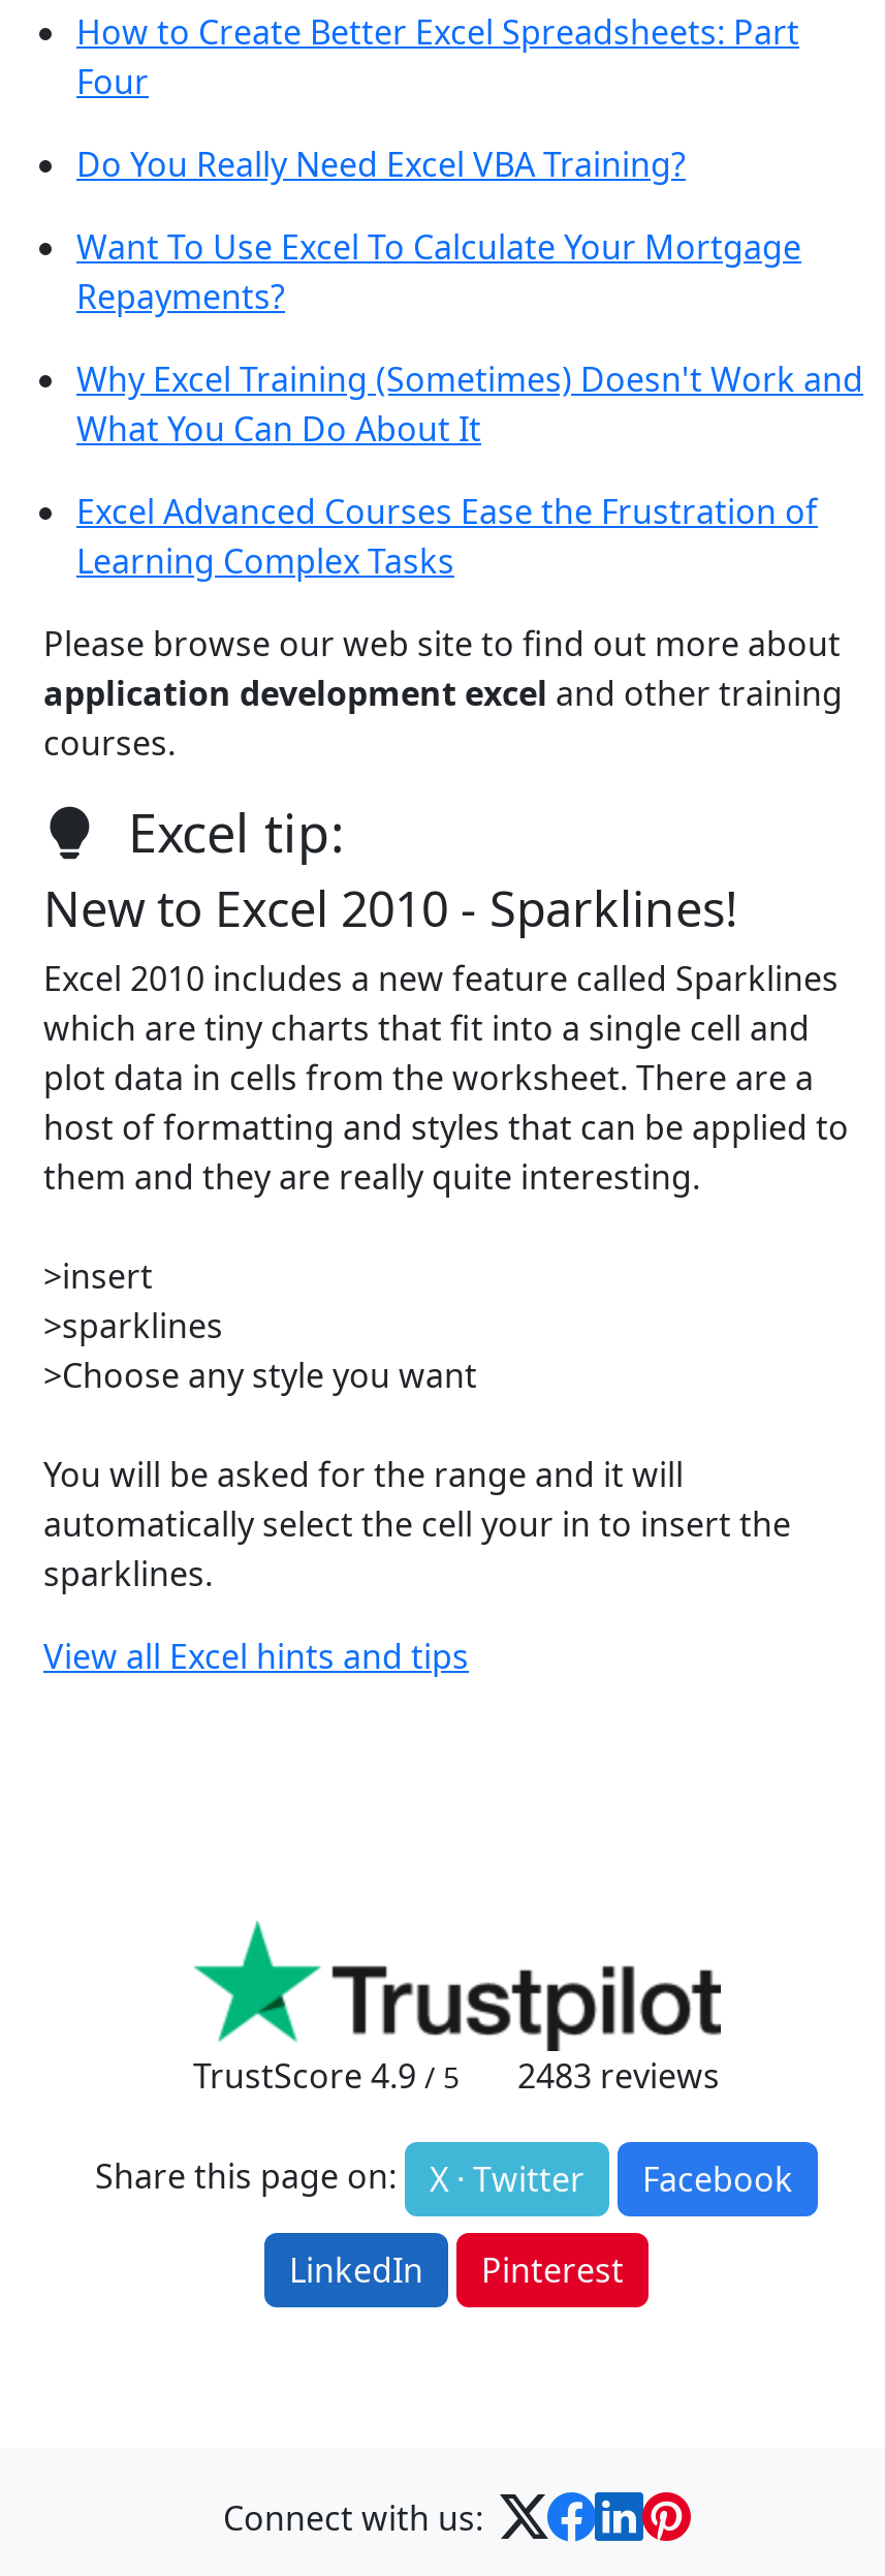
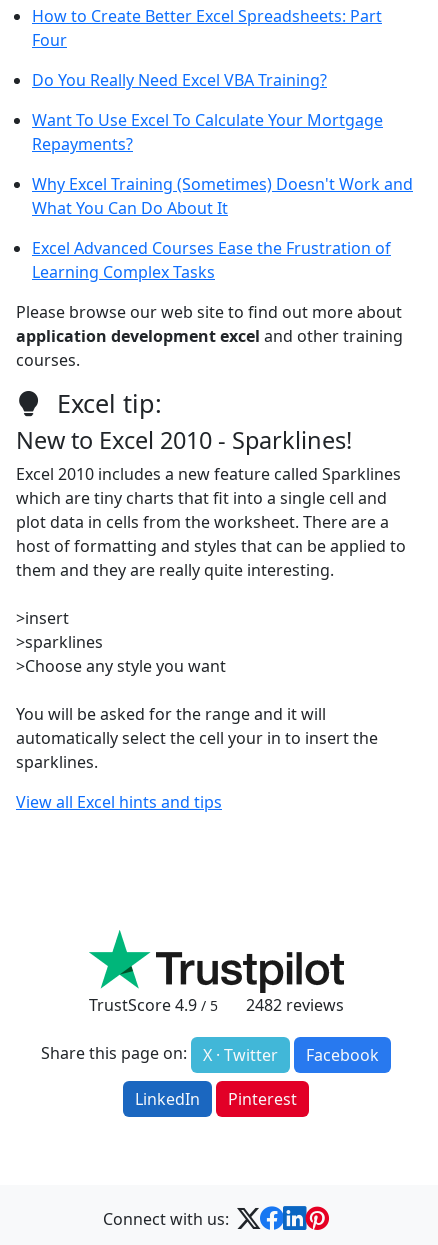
- TrustScore 4.9 / 5 2483 reviews
+ TrustScore 4.9 / 5 2482 reviews
